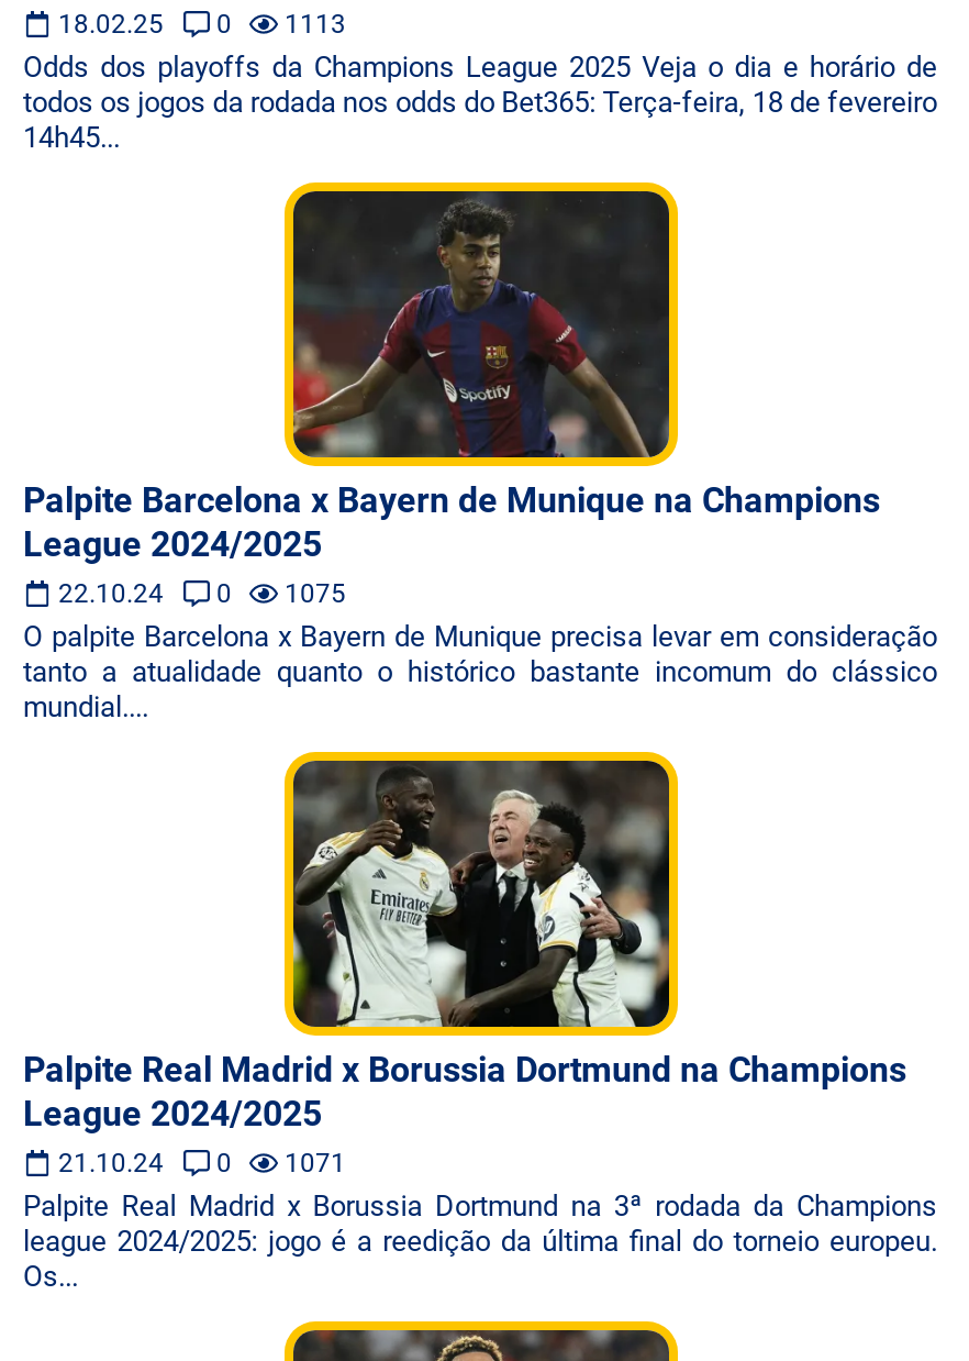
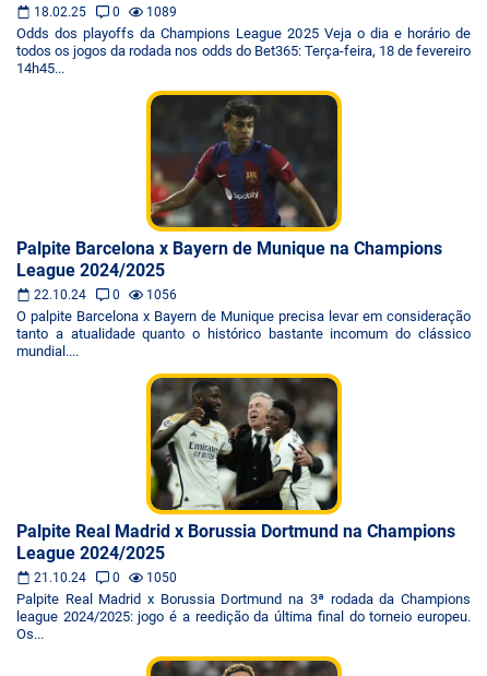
- 18.02.25 0 1113
+ 18.02.25 0 1089

- 22.10.24 0 1075
+ 22.10.24 0 1056

- 21.10.24 0 1071
+ 21.10.24 0 1050
